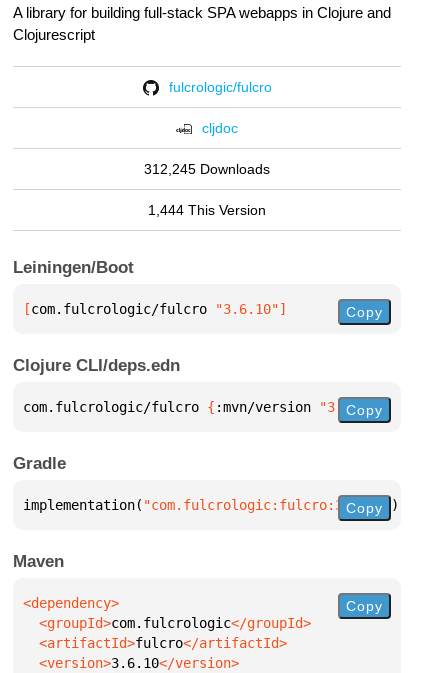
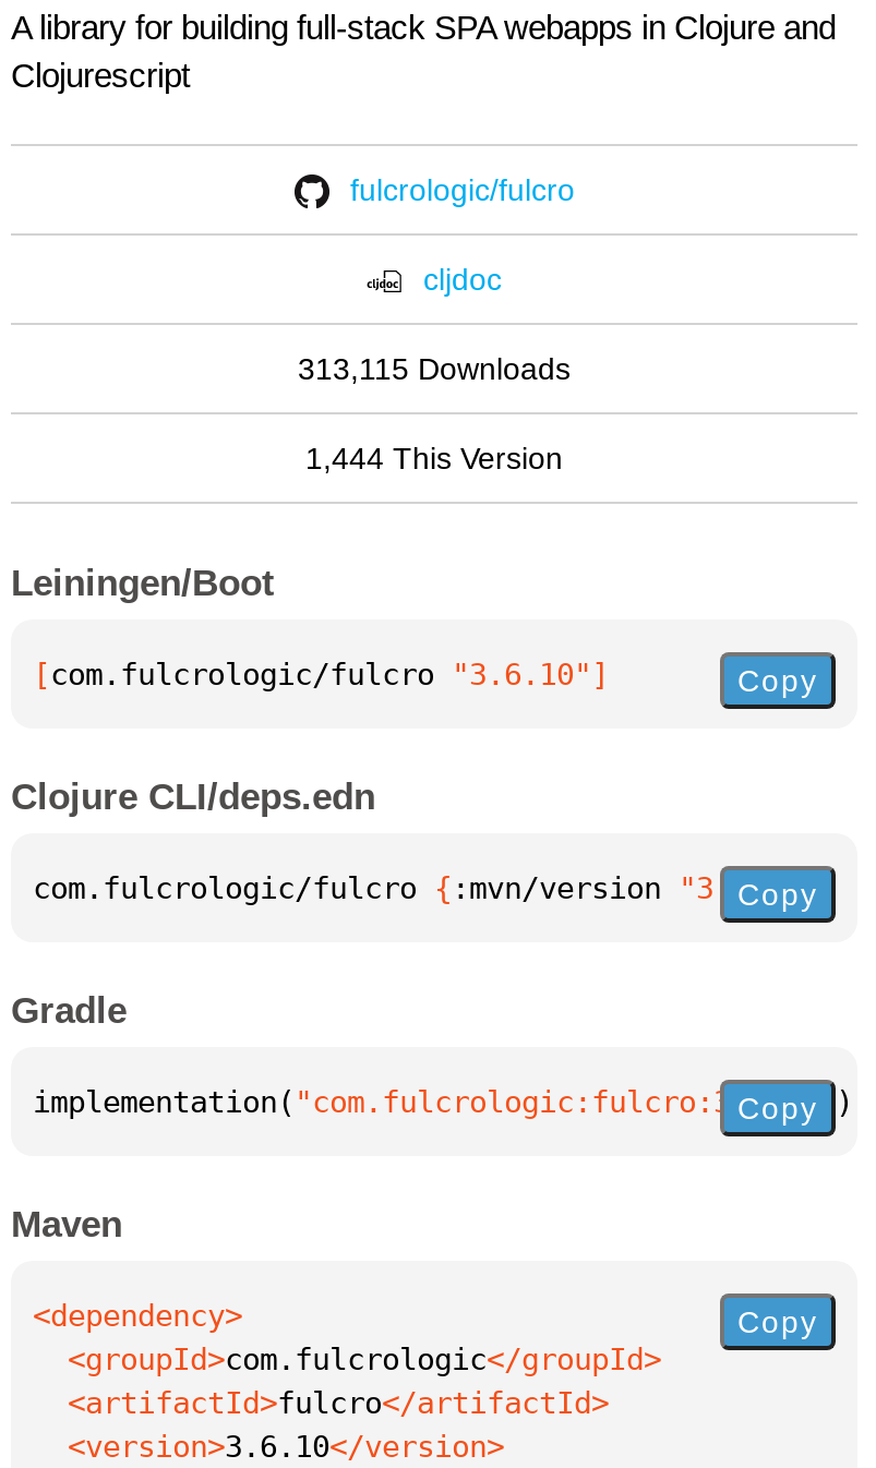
- 312,245 Downloads
+ 313,115 Downloads
